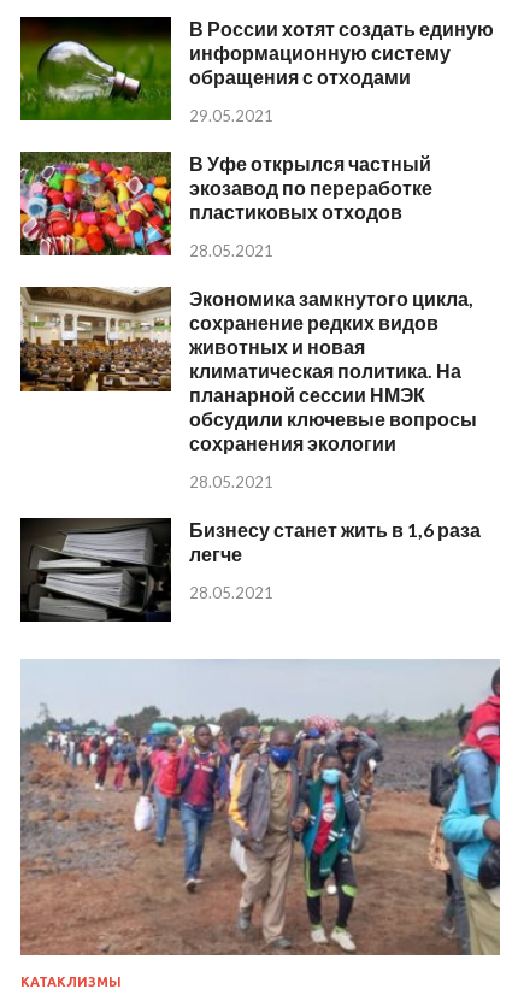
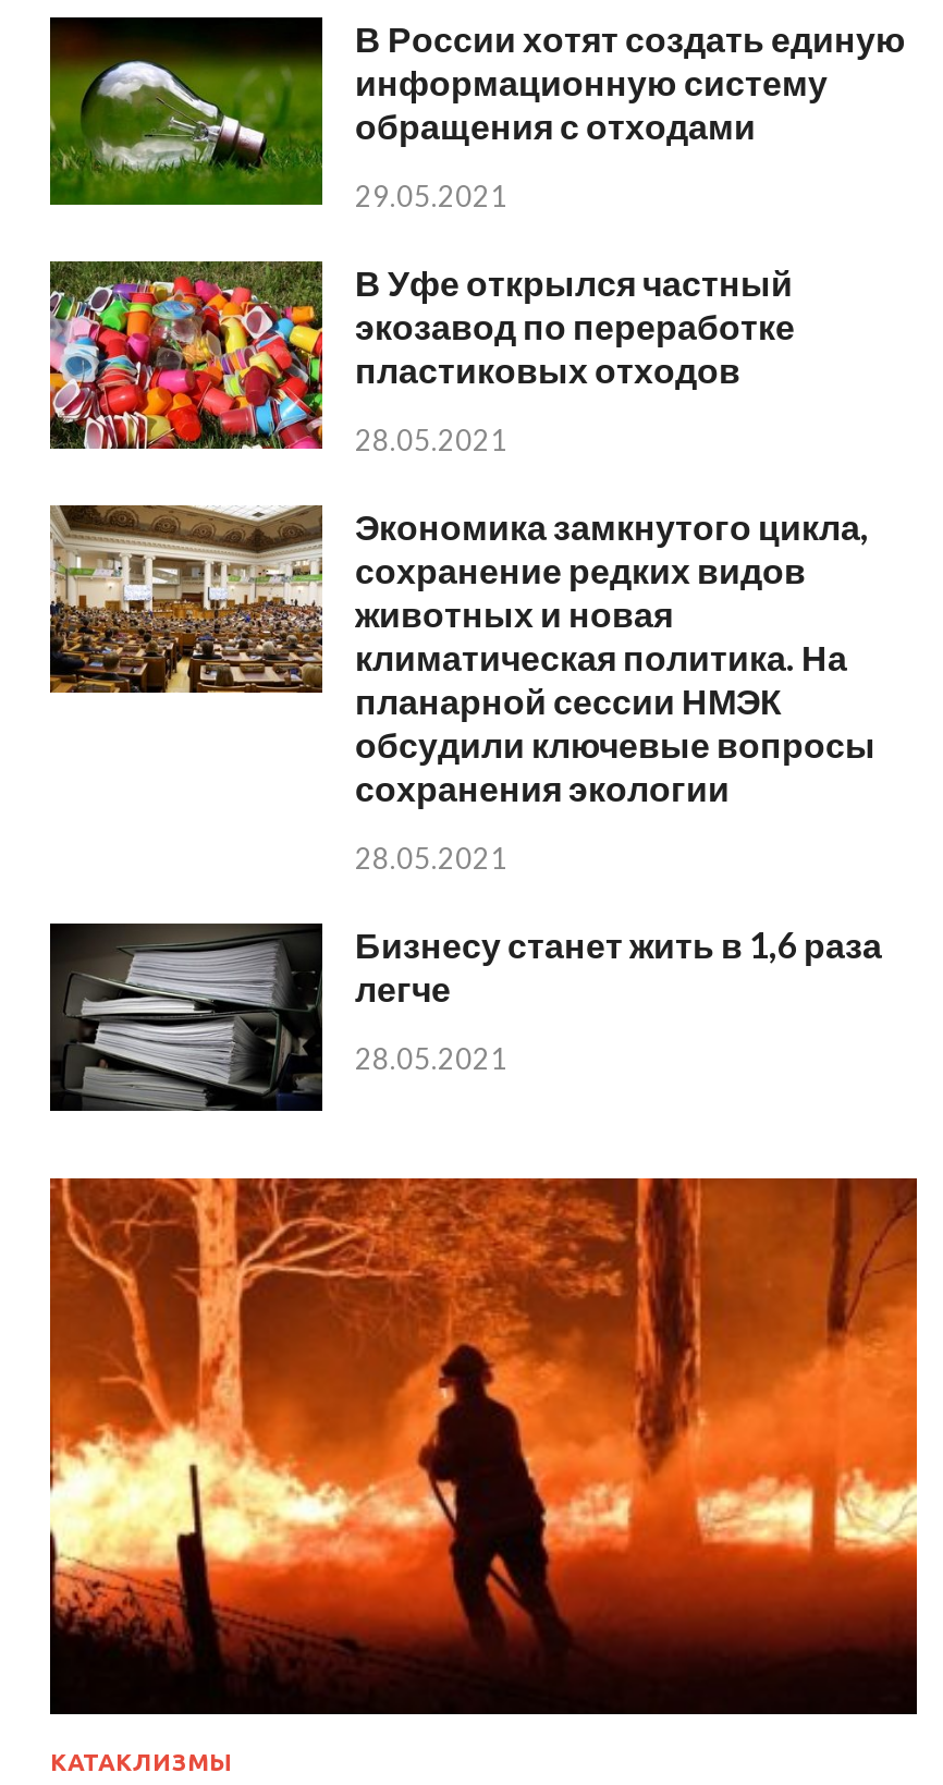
- [image]
+ [image]
